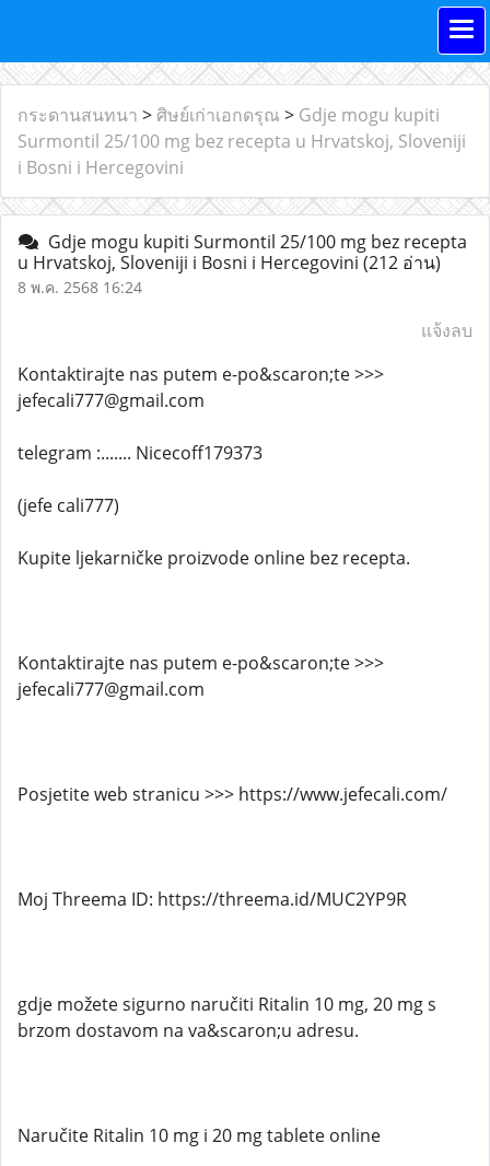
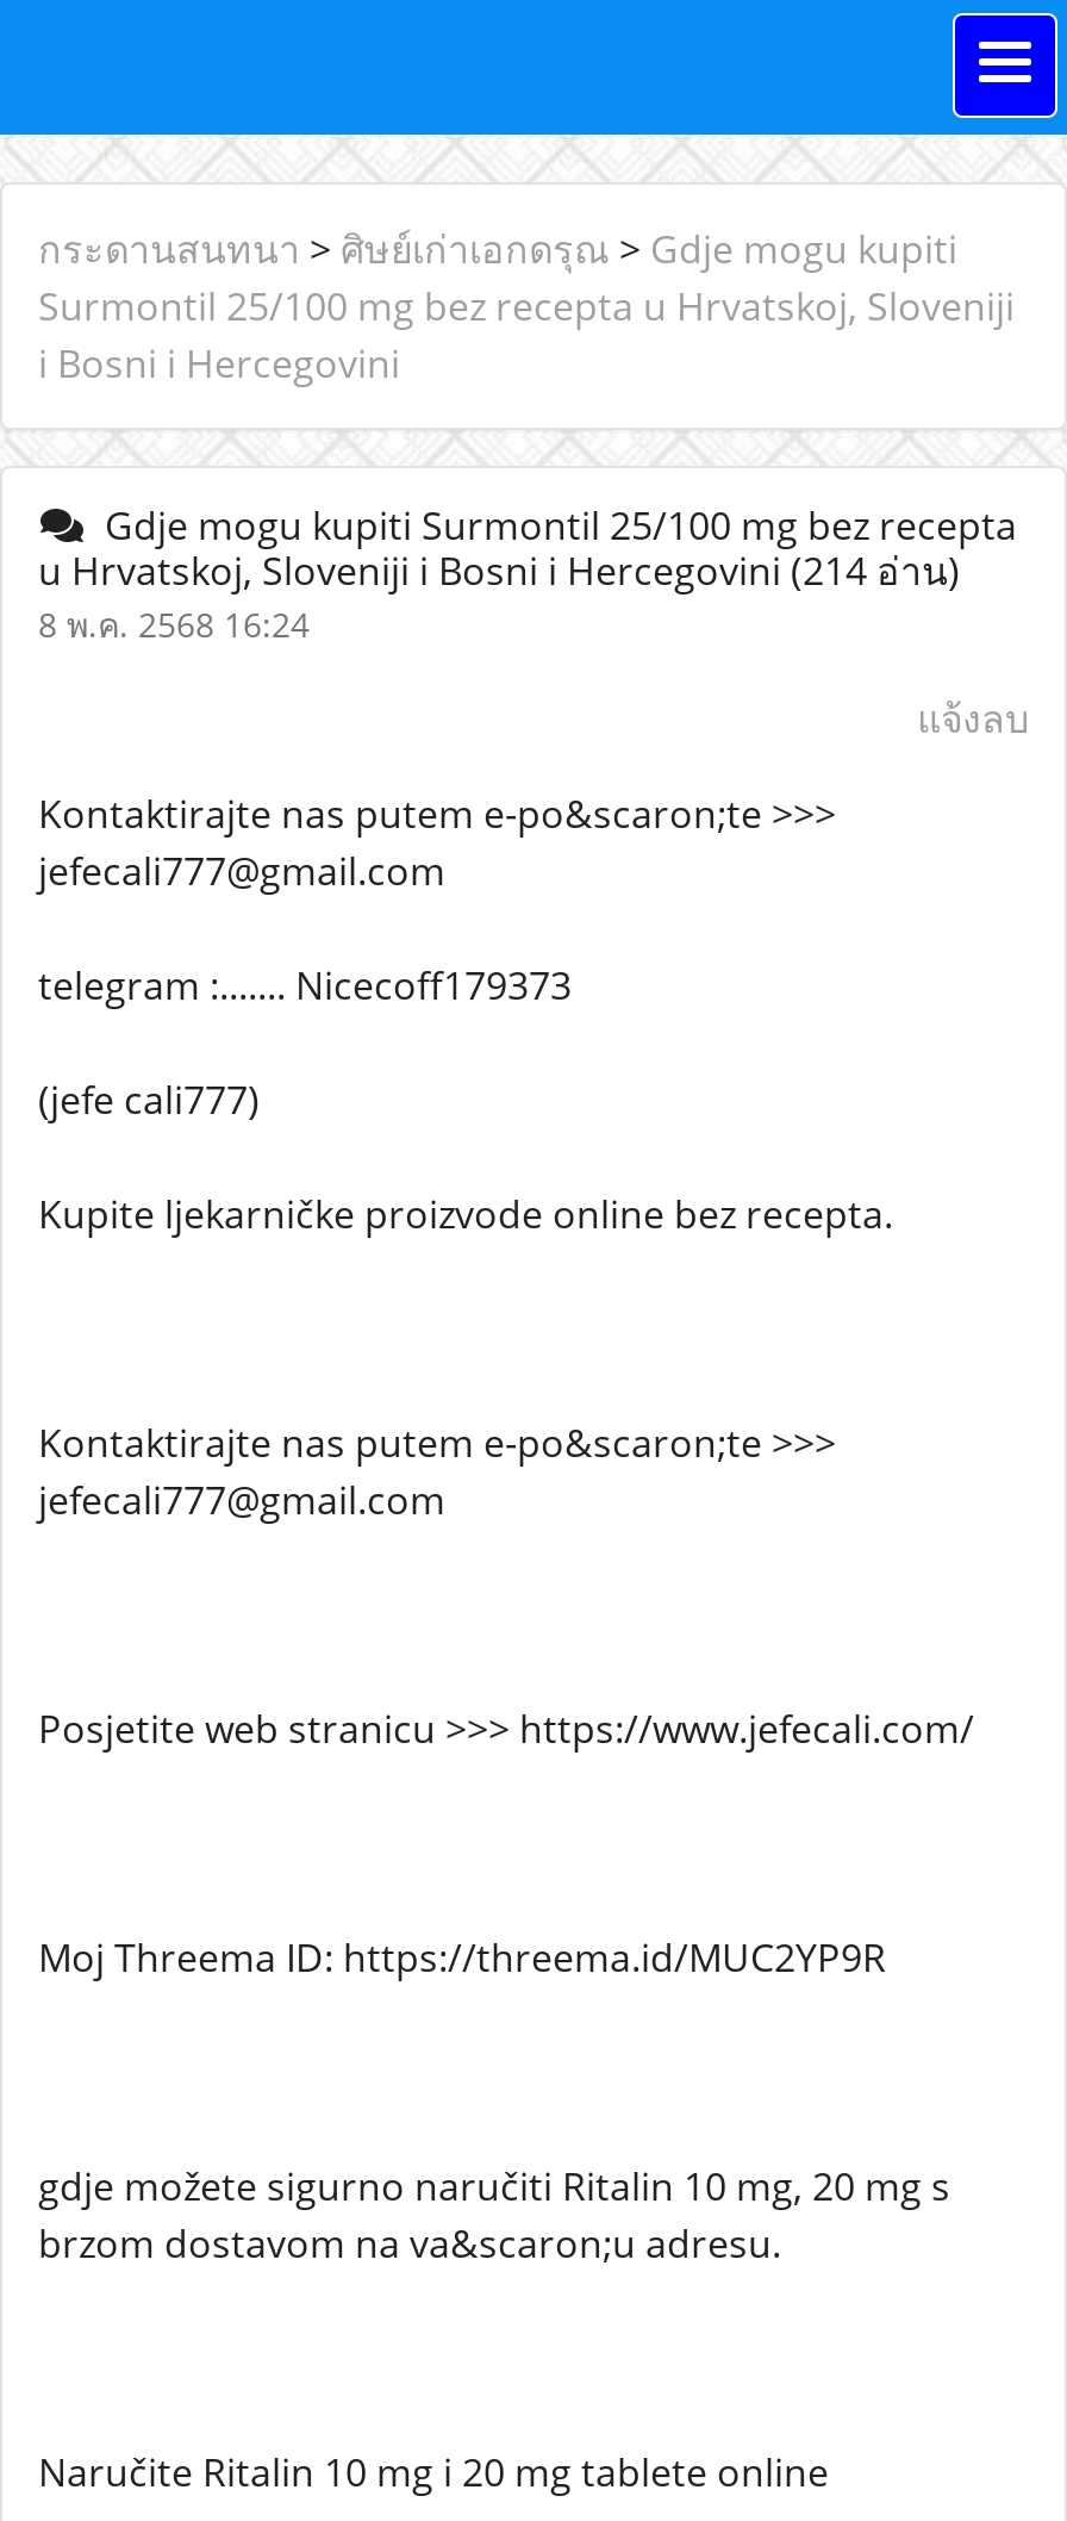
- u Hrvatskoj, Sloveniji i Bosni i Hercegovini(212 อ่าน)
+ u Hrvatskoj, Sloveniji i Bosni i Hercegovini(214 อ่าน)
